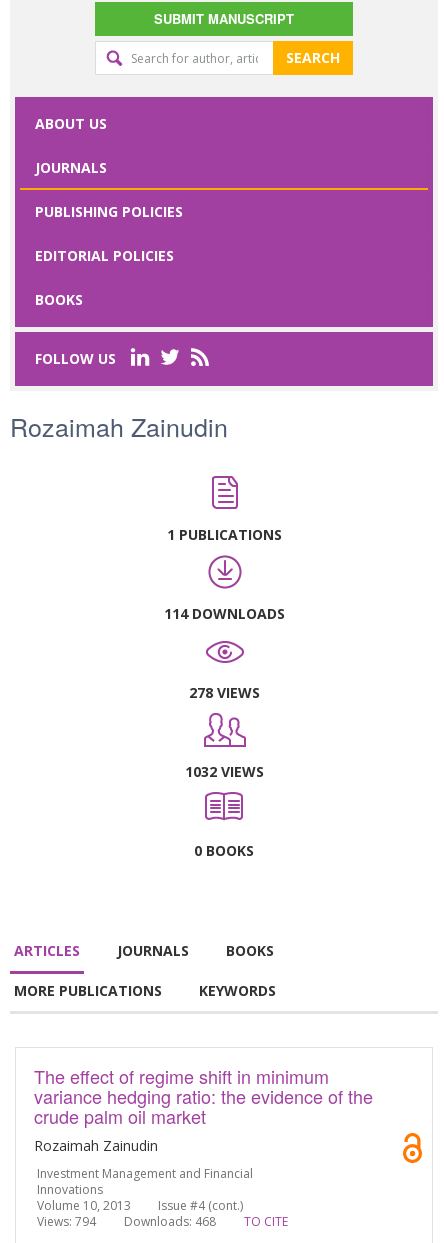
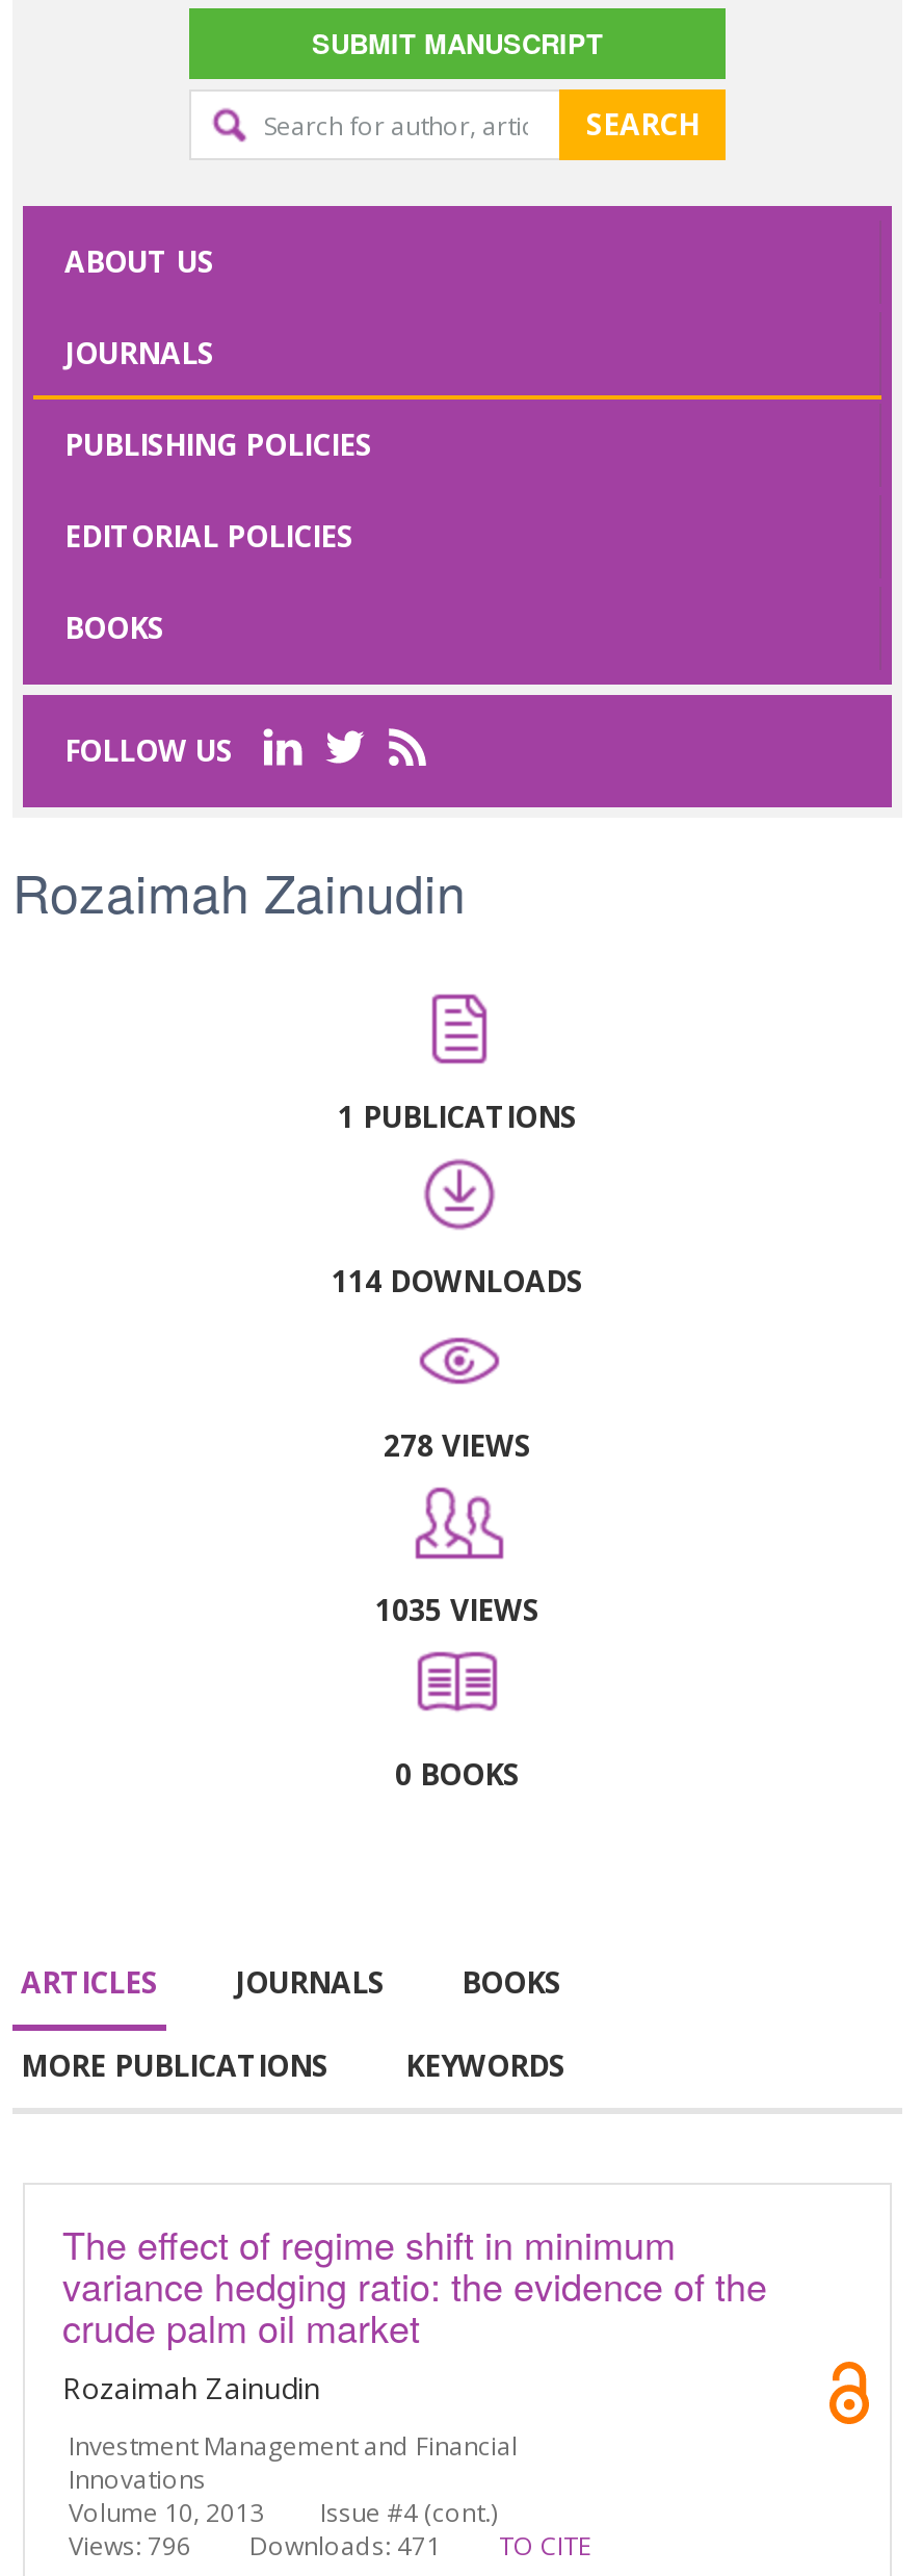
- 1032 VIEWS
+ 1035 VIEWS

- Views: 794
+ Views: 796

- Downloads: 468
+ Downloads: 471
